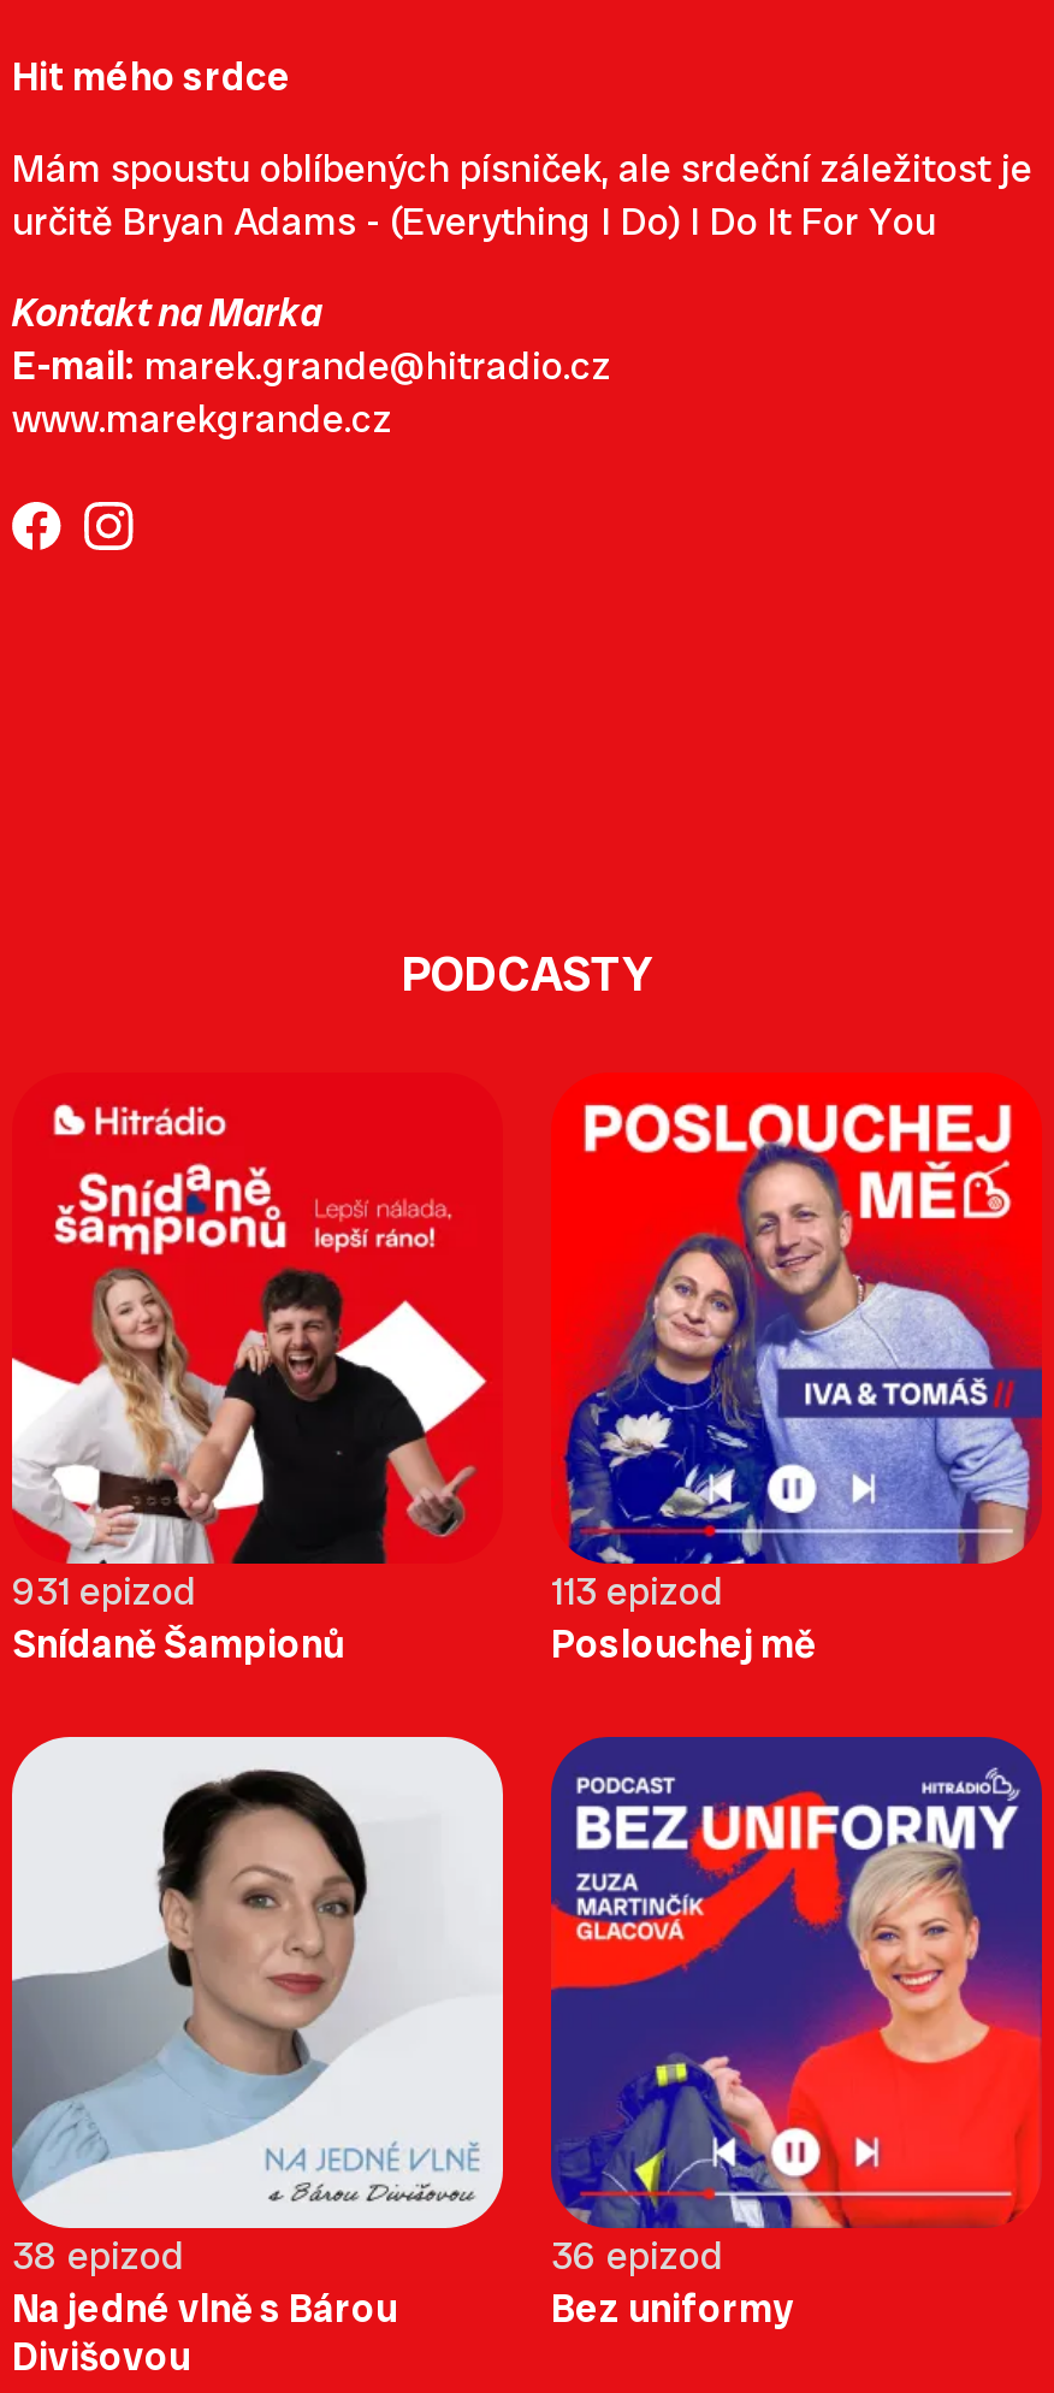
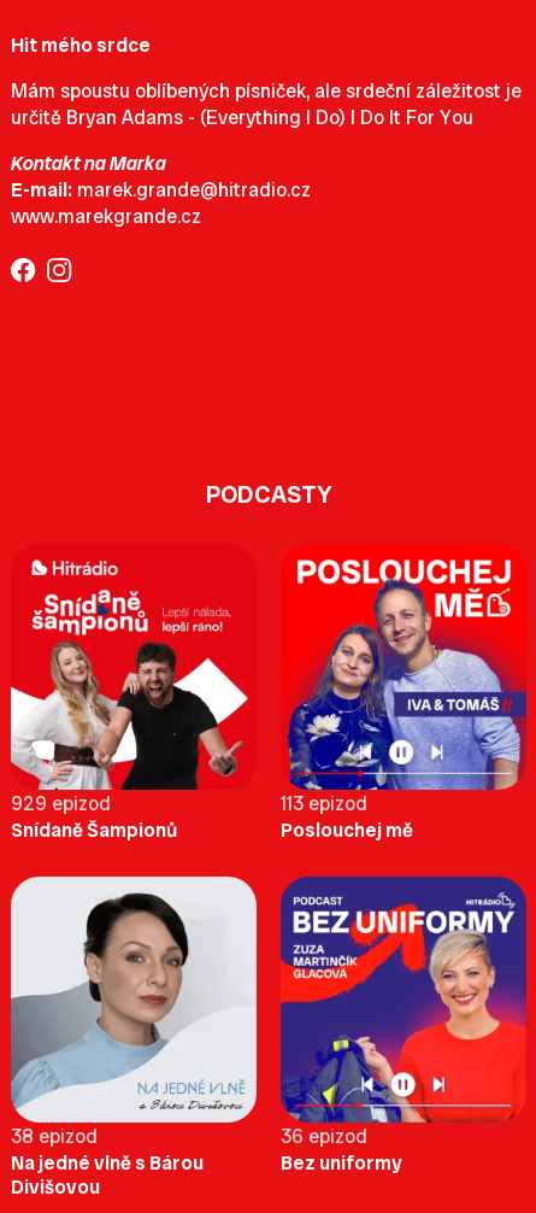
- 931 epizod
+ 929 epizod
